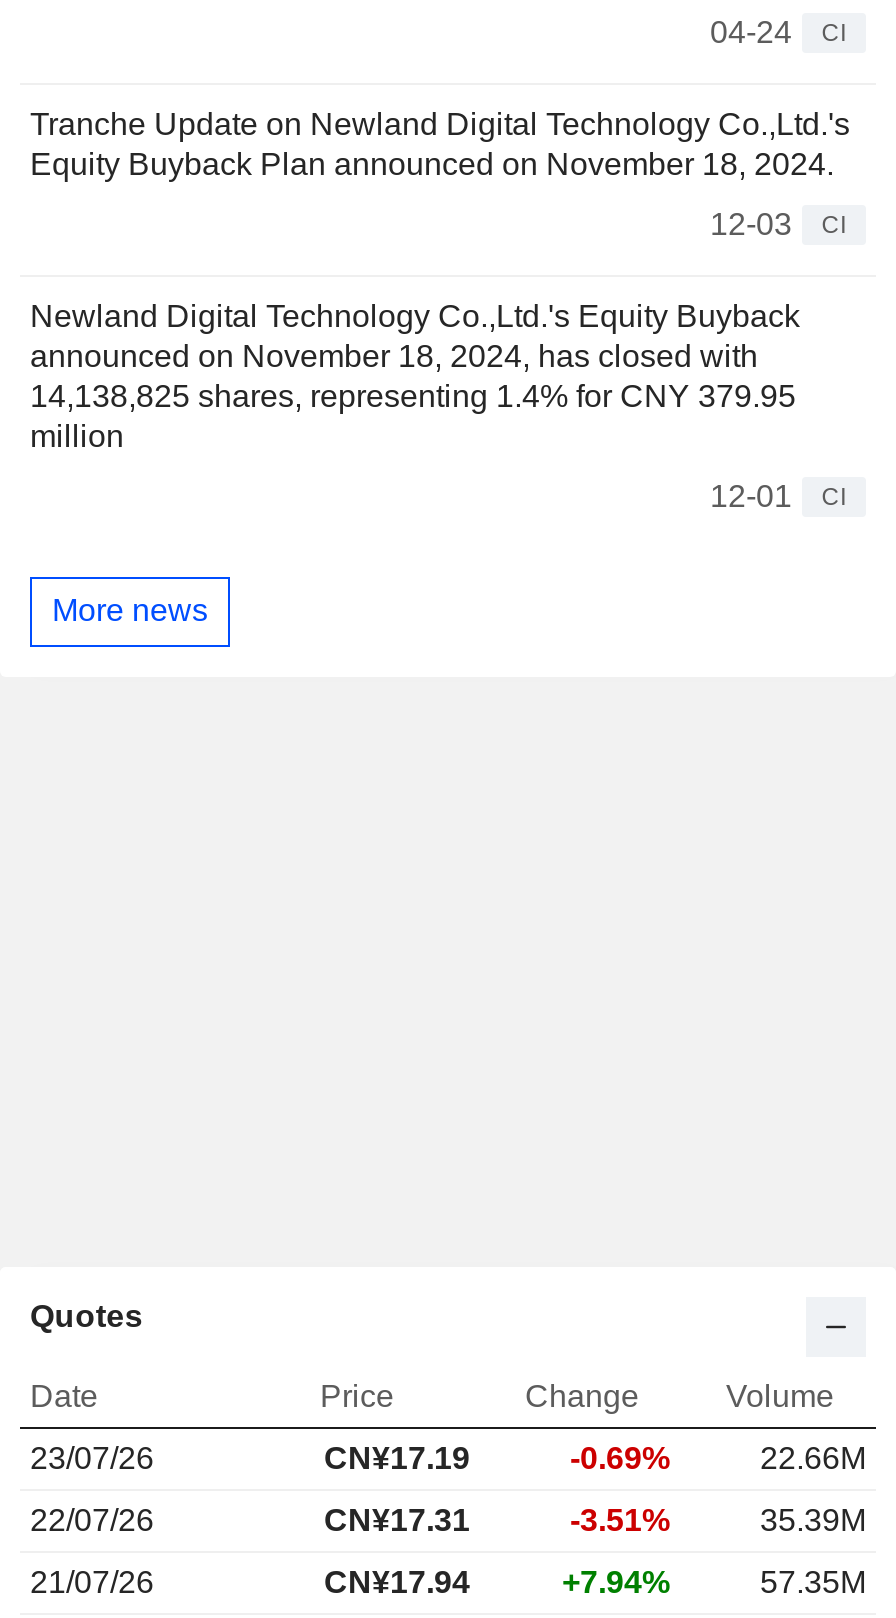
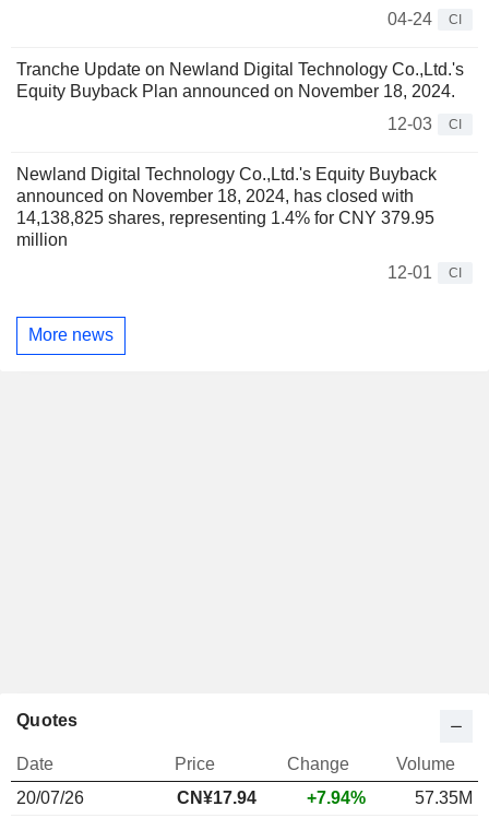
- 23/07/26
- CN¥17.19
- -0.69%
- 22.66M
- 22/07/26
- CN¥17.31
- -3.51%
- 35.39M
- 21/07/26
+ 20/07/26
